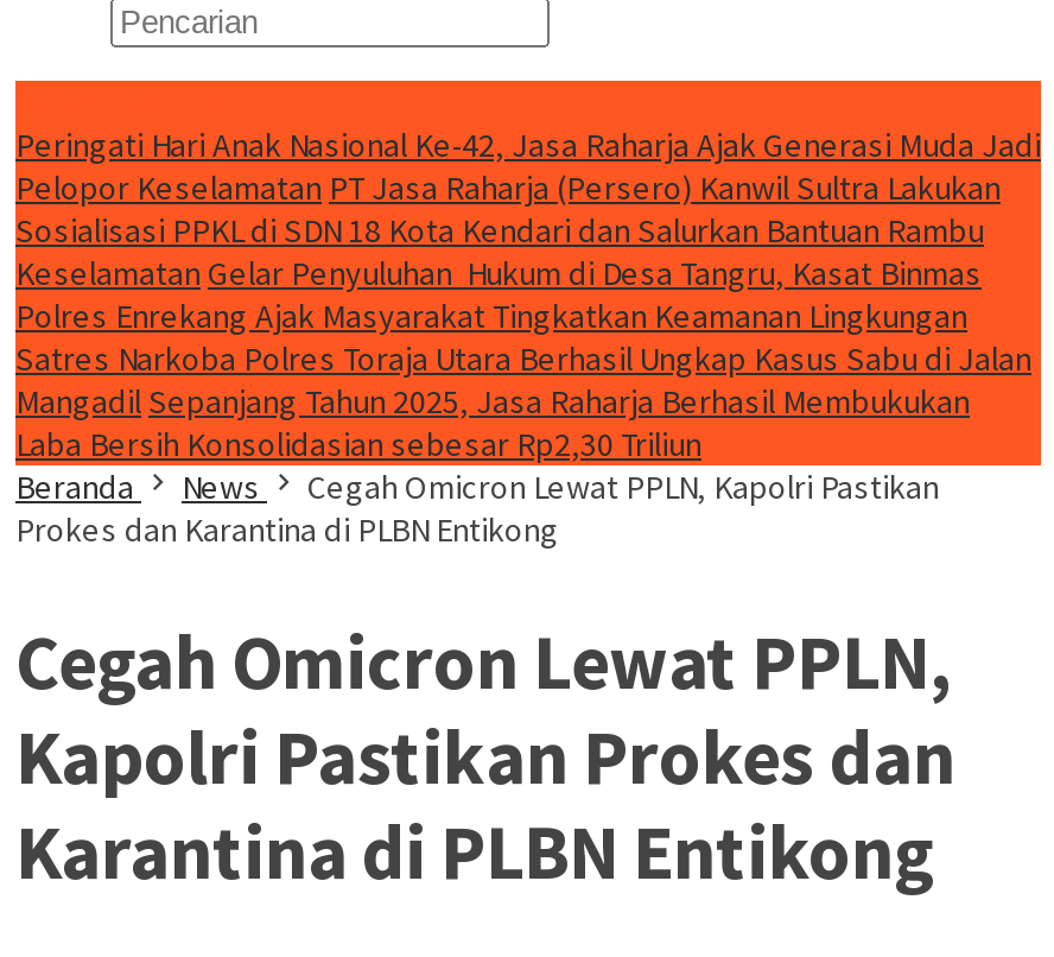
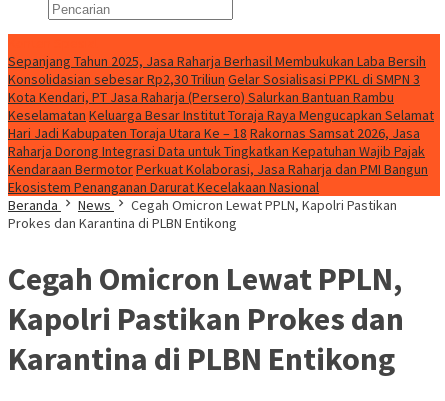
- Peringati Hari Anak Nasional Ke-42, Jasa Raharja Ajak Generasi Muda Jadi
- Pelopor Keselamatan PT Jasa Raharja (Persero) Kanwil Sultra Lakukan
- Sosialisasi PPKL di SDN 18 Kota Kendari dan Salurkan Bantuan Rambu
- Keselamatan Gelar Penyuluhan Hukum di Desa Tangru, Kasat Binmas
- Polres Enrekang Ajak Masyarakat Tingkatkan Keamanan Lingkungan
- Satres Narkoba Polres Toraja Utara Berhasil Ungkap Kasus Sabu di Jalan
- Mangadil Sepanjang Tahun 2025, Jasa Raharja Berhasil Membukukan
- Laba Bersih Konsolidasian sebesar Rp2,30 Triliun
+ Sepanjang Tahun 2025, Jasa Raharja Berhasil Membukukan Laba Bersih
+ Konsolidasian sebesar Rp2,30 Triliun Gelar Sosialisasi PPKL di SMPN 3
+ Kota Kendari, PT Jasa Raharja (Persero) Salurkan Bantuan Rambu
+ Keselamatan Keluarga Besar Institut Toraja Raya Mengucapkan Selamat
+ Hari Jadi Kabupaten Toraja Utara Ke – 18 Rakornas Samsat 2026, Jasa
+ Raharja Dorong Integrasi Data untuk Tingkatkan Kepatuhan Wajib Pajak
+ Kendaraan Bermotor Perkuat Kolaborasi, Jasa Raharja dan PMI Bangun
+ Ekosistem Penanganan Darurat Kecelakaan Nasional
